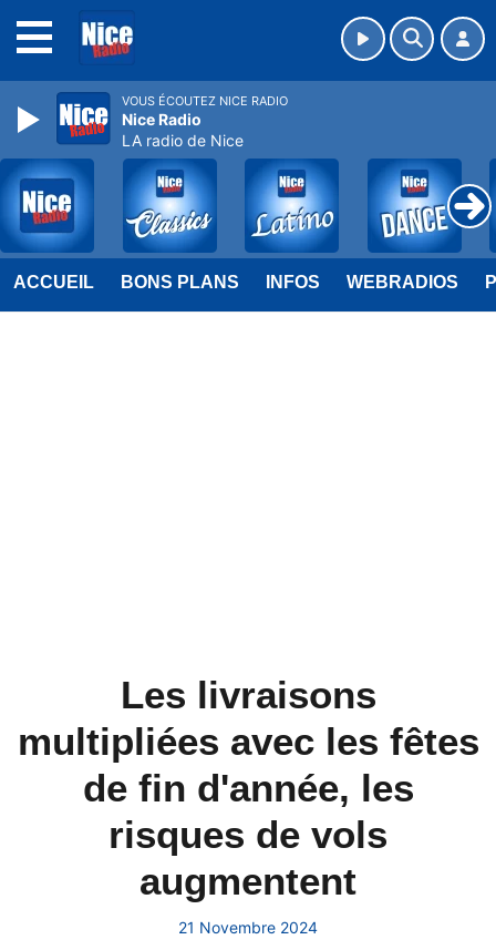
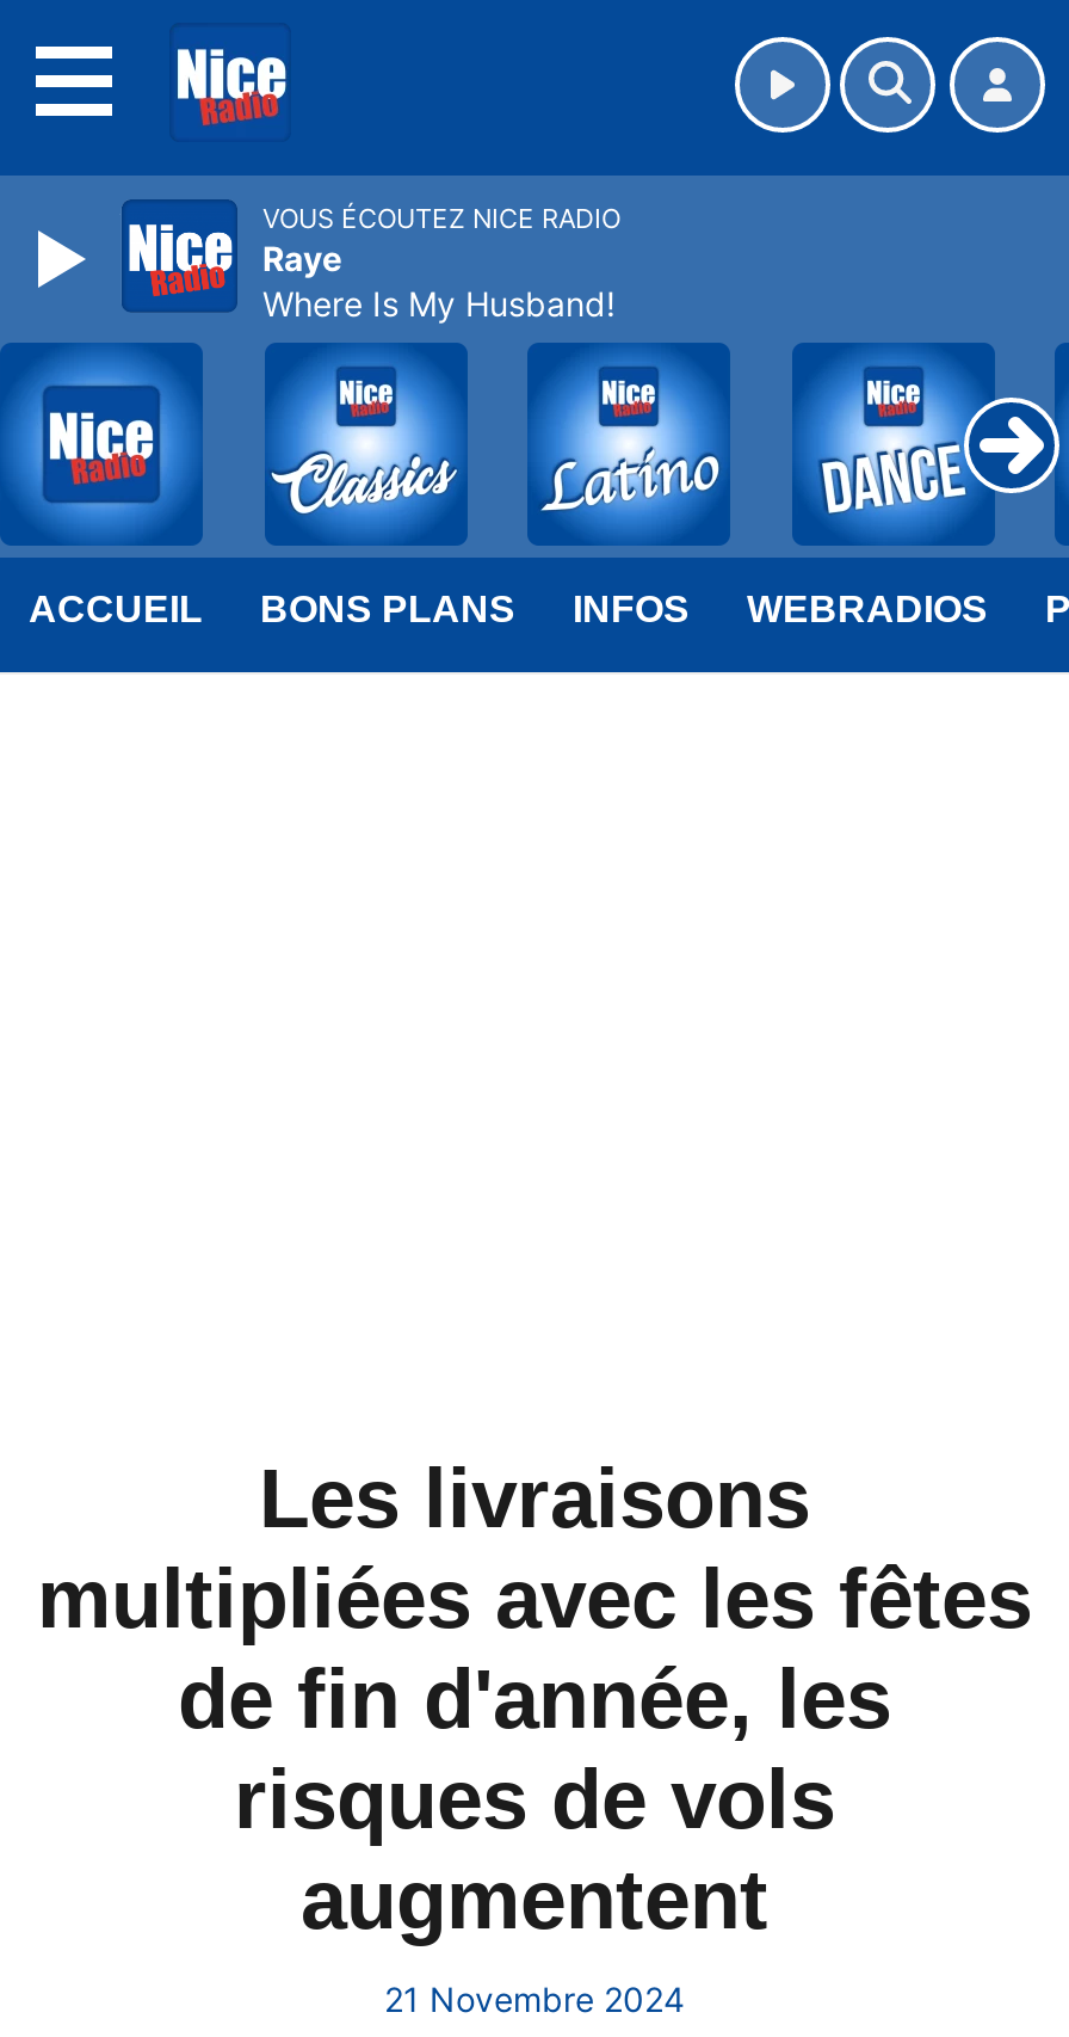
- Nice Radio
- LA radio de Nice
+ Raye
+ Where Is My Husband!
